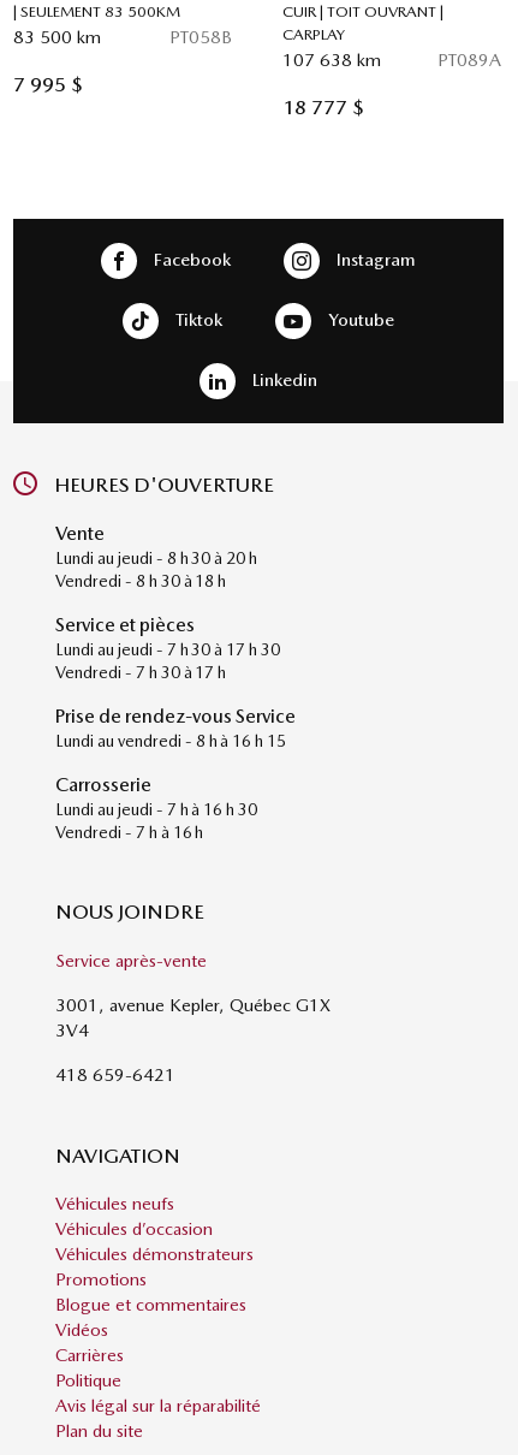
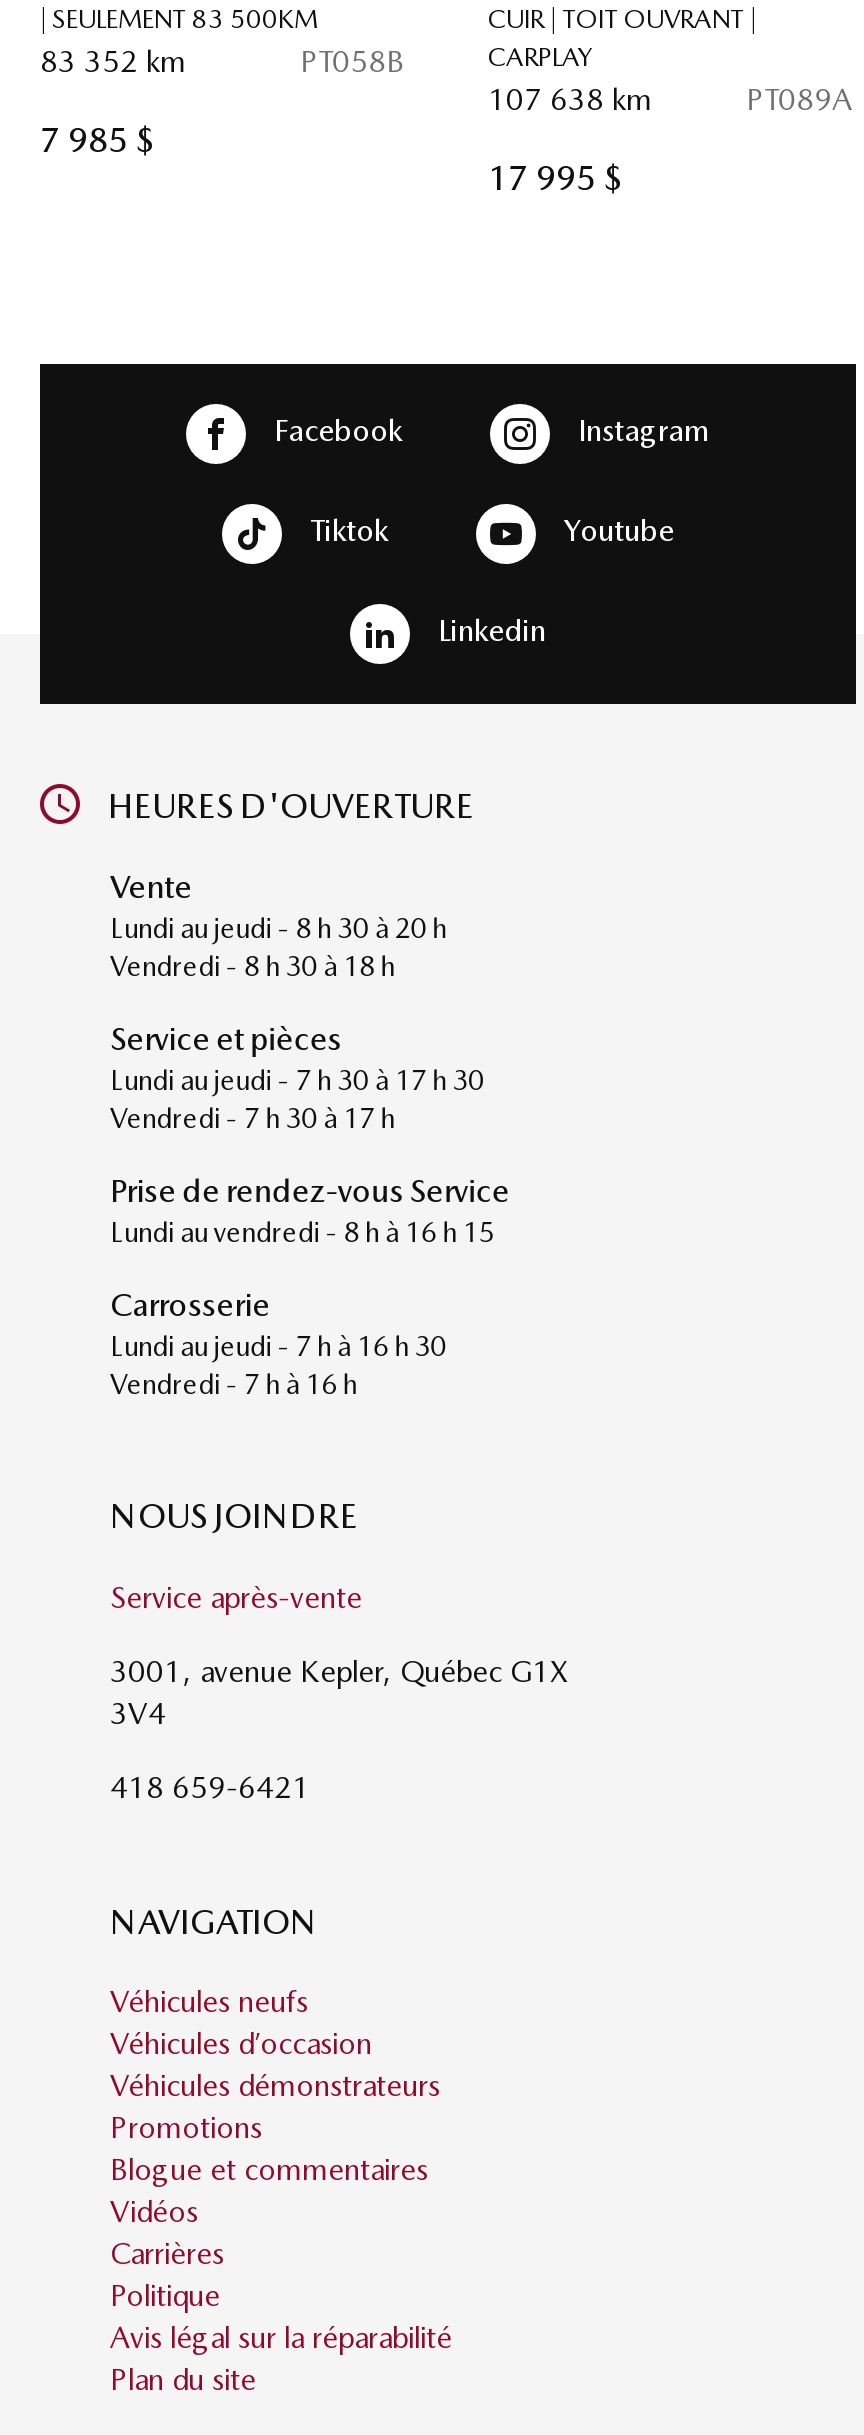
- 83 500 km
+ 83 352 km

- 7 995 $
+ 7 985 $

- 18 777 $
+ 17 995 $
